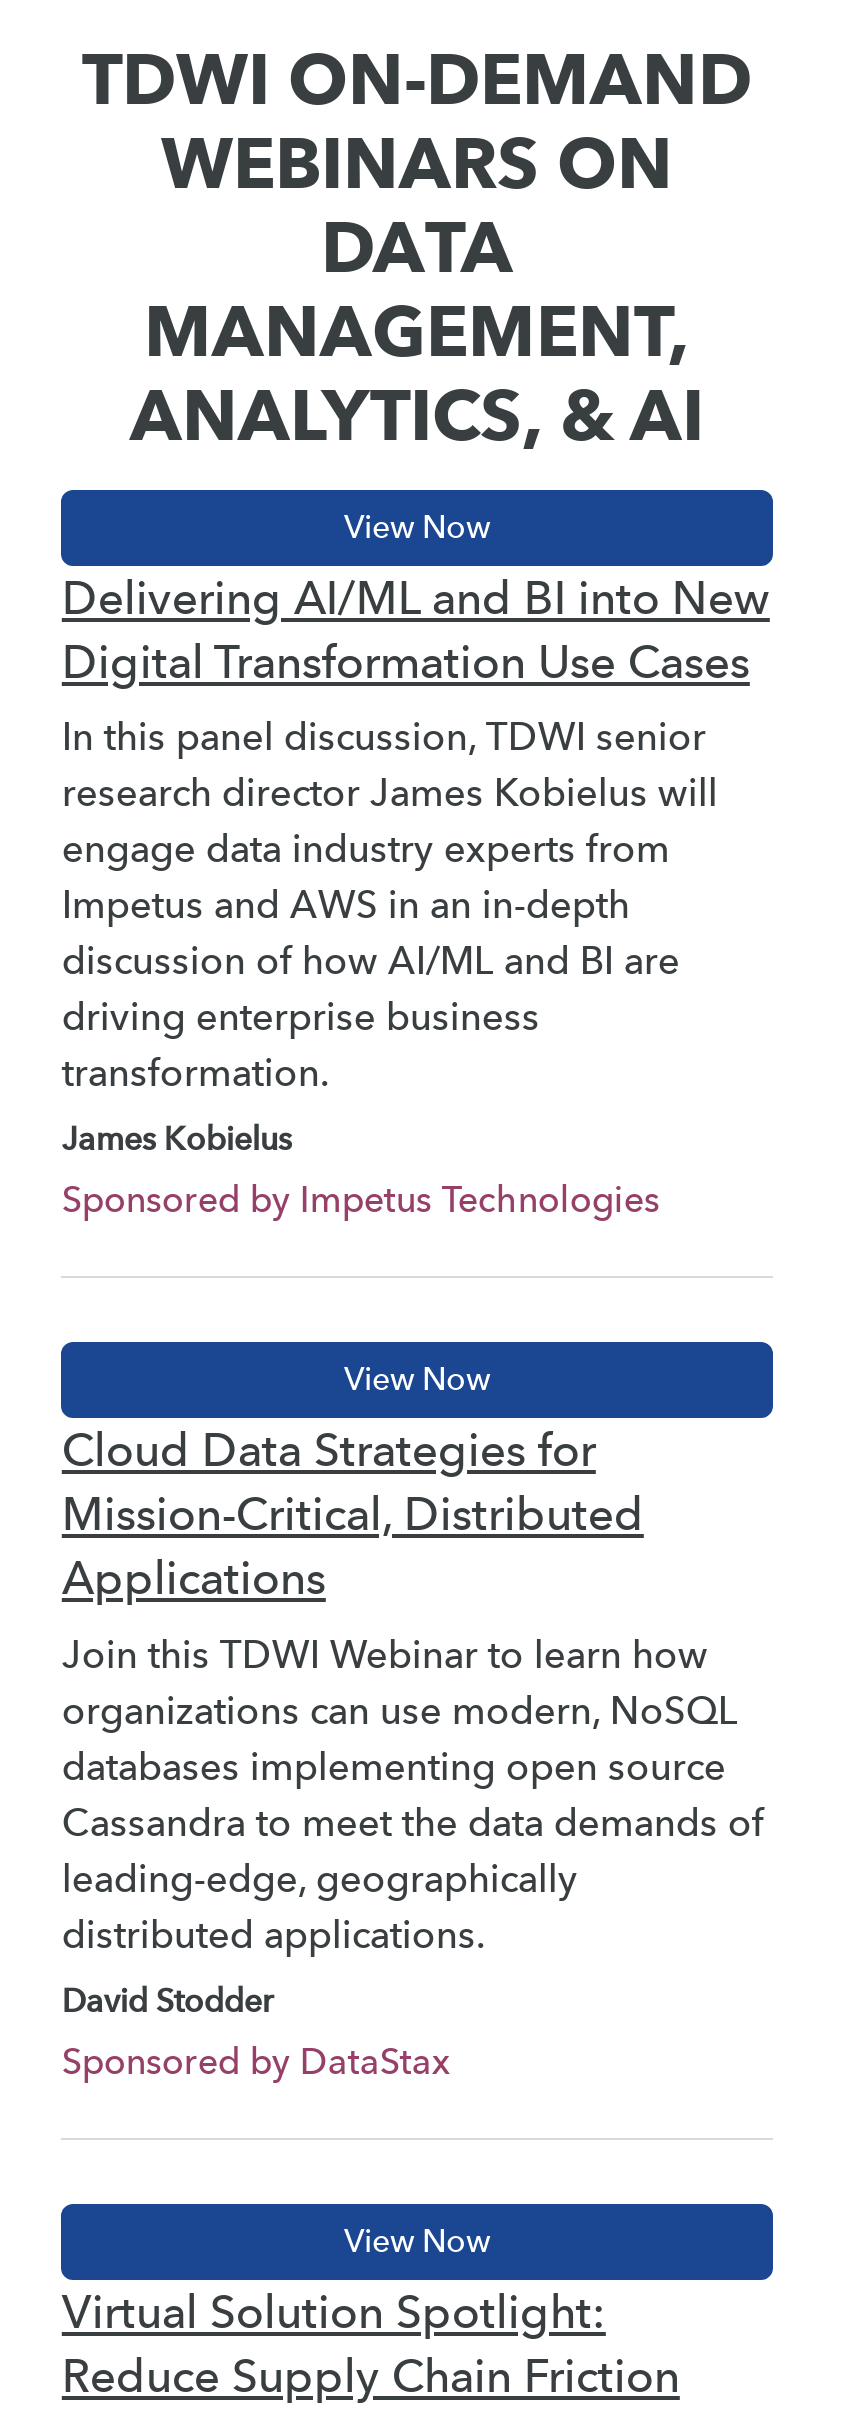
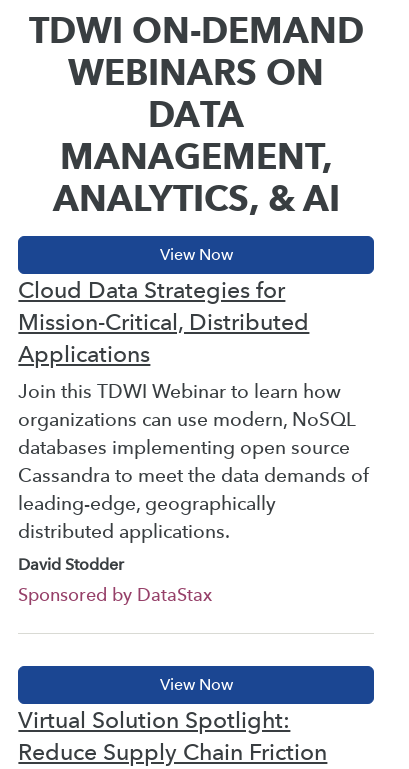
- Delivering AI/ML and BI into New
- Digital Transformation Use Cases
- In this panel discussion, TDWI senior
- research director James Kobielus will
- engage data industry experts from
- Impetus and AWS in an in-depth
- discussion of how AI/ML and BI are
- driving enterprise business
- transformation.
- James Kobielus
- Sponsored by Impetus Technologies
